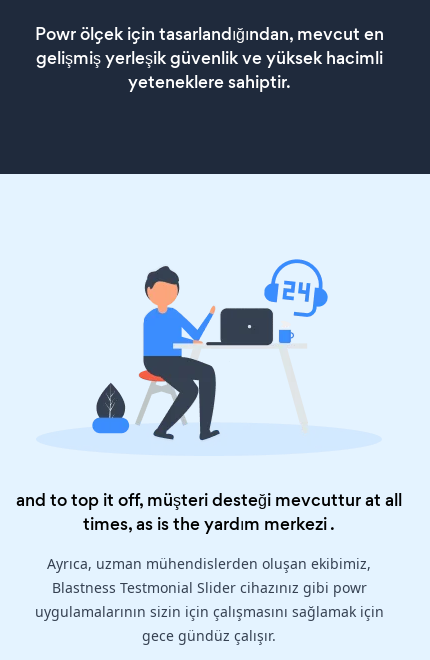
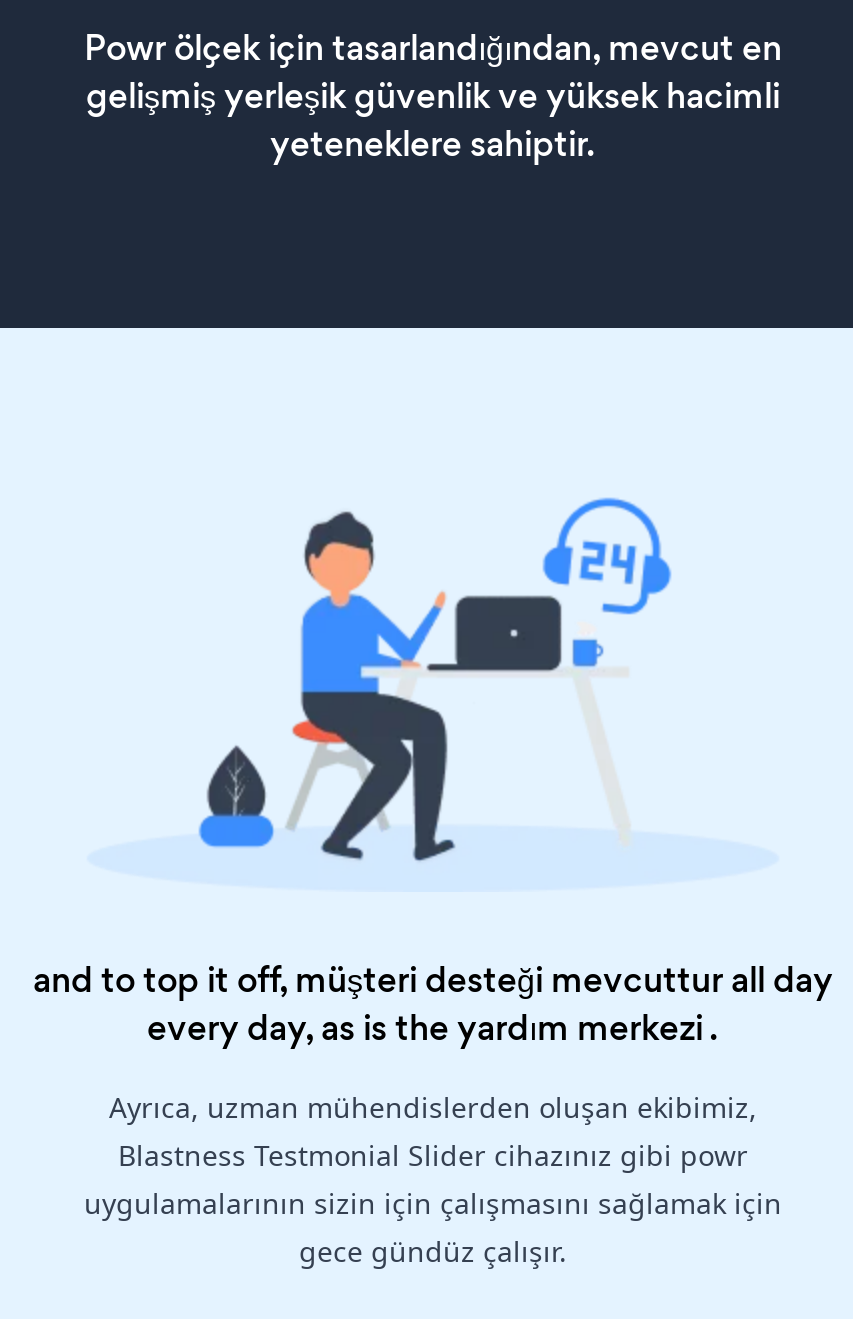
- and to top it off, müşteri desteği mevcuttur at all
- times, as is the yardım merkezi.
+ and to top it off, müşteri desteği mevcuttur all day
+ every day, as is the yardım merkezi.
